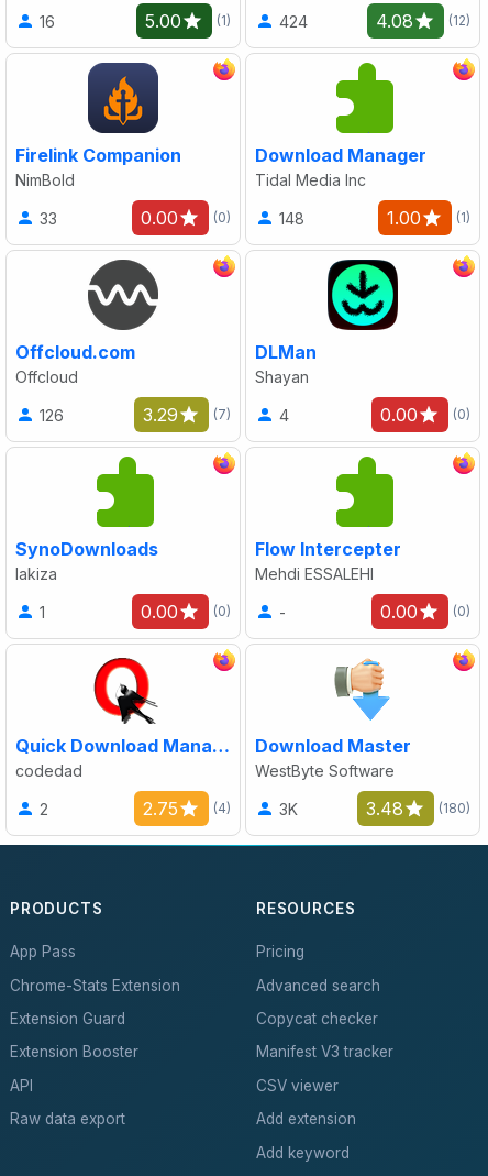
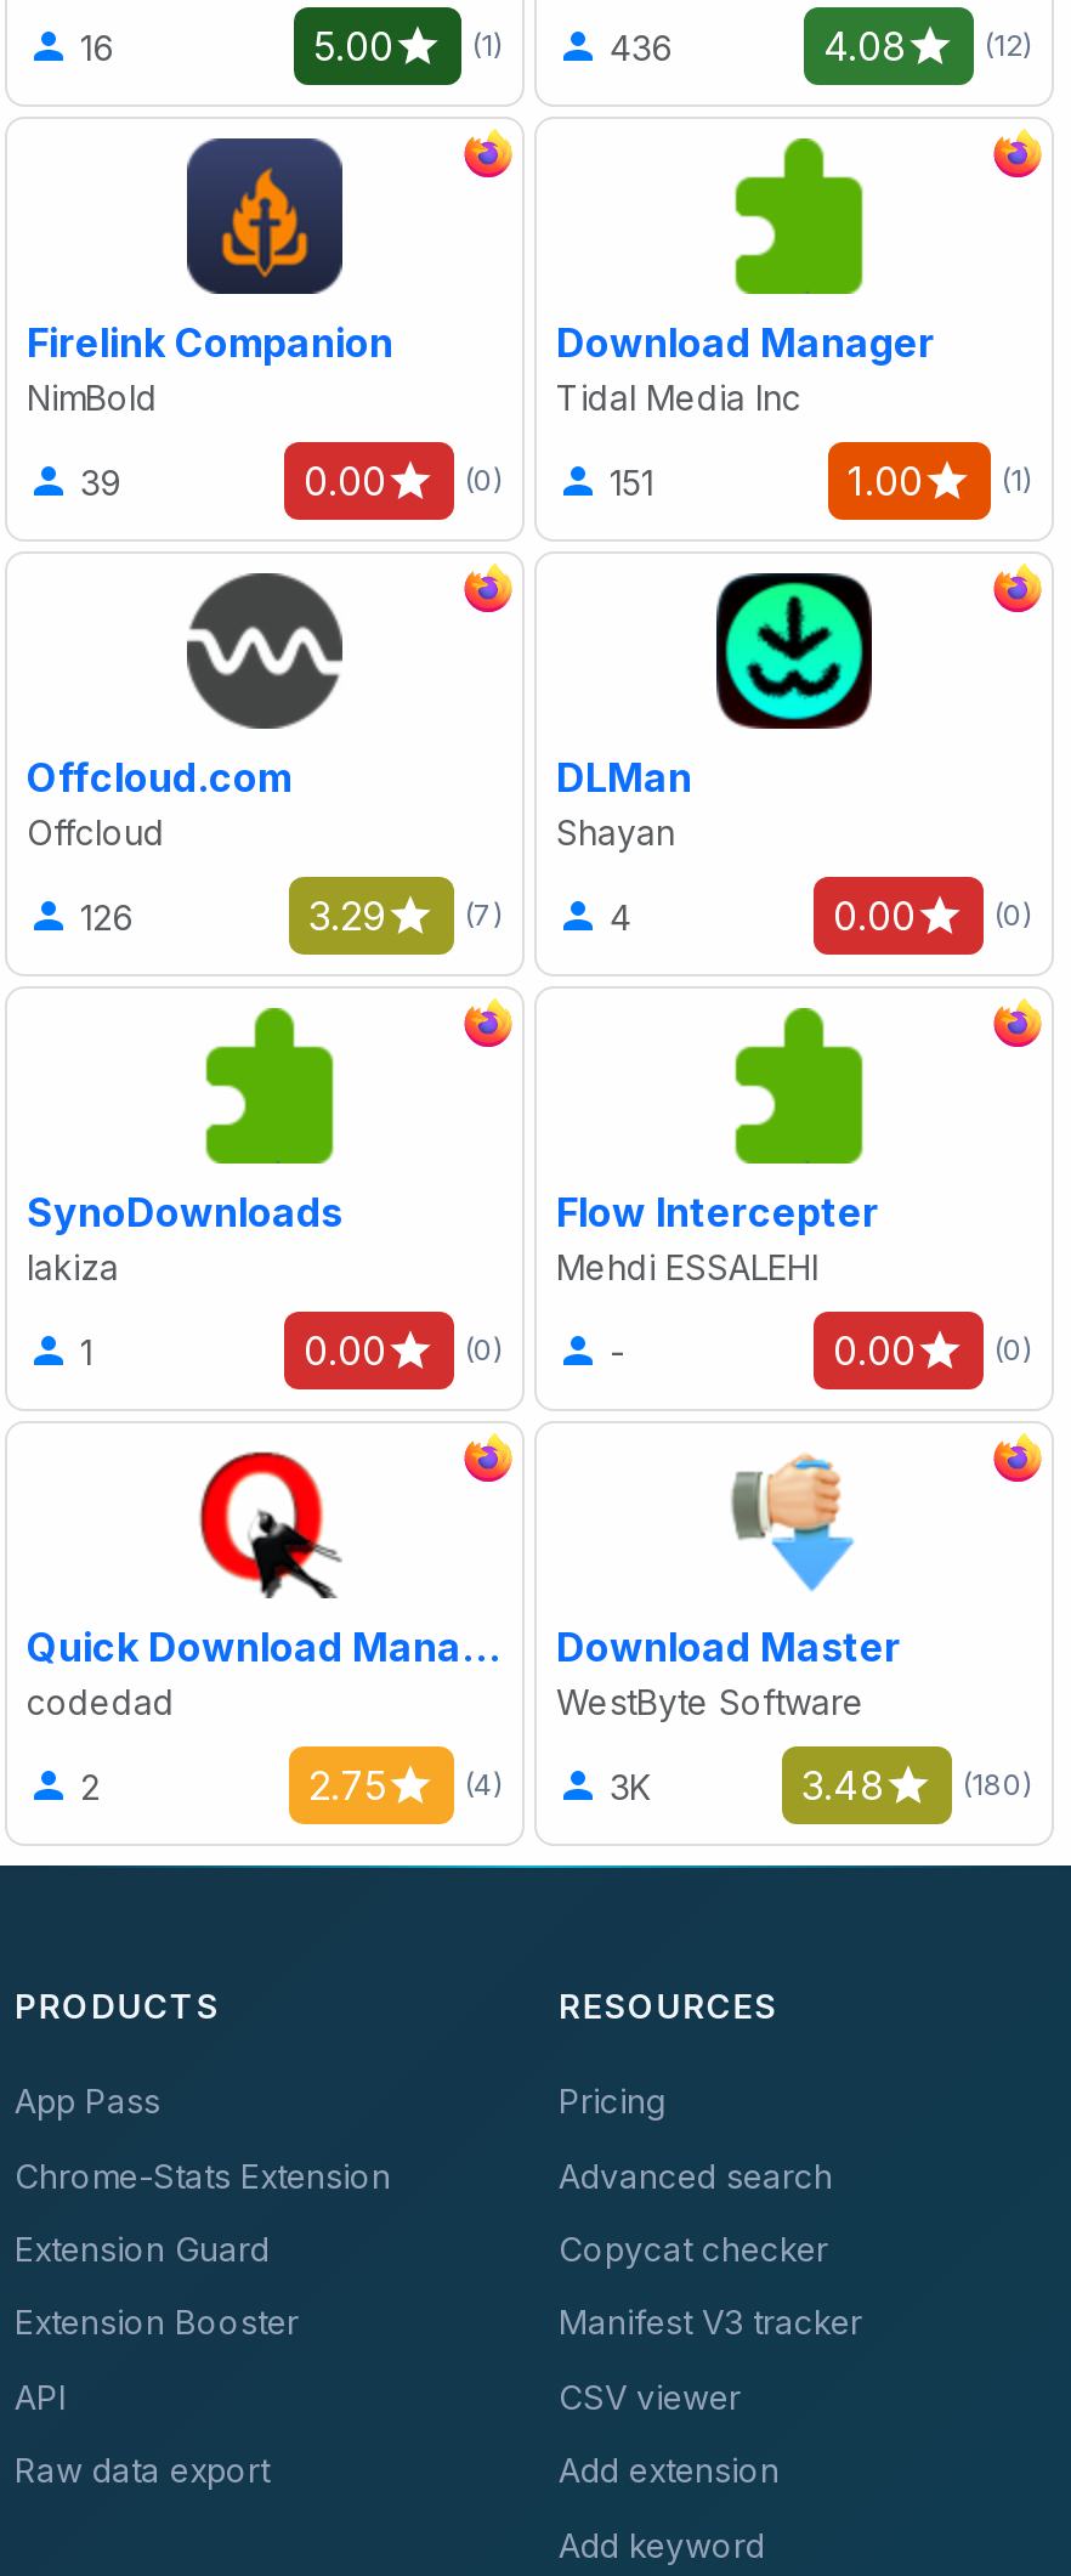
- 424
+ 436

- 33
+ 39

- 148
+ 151
